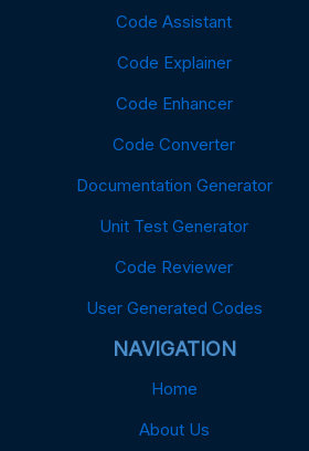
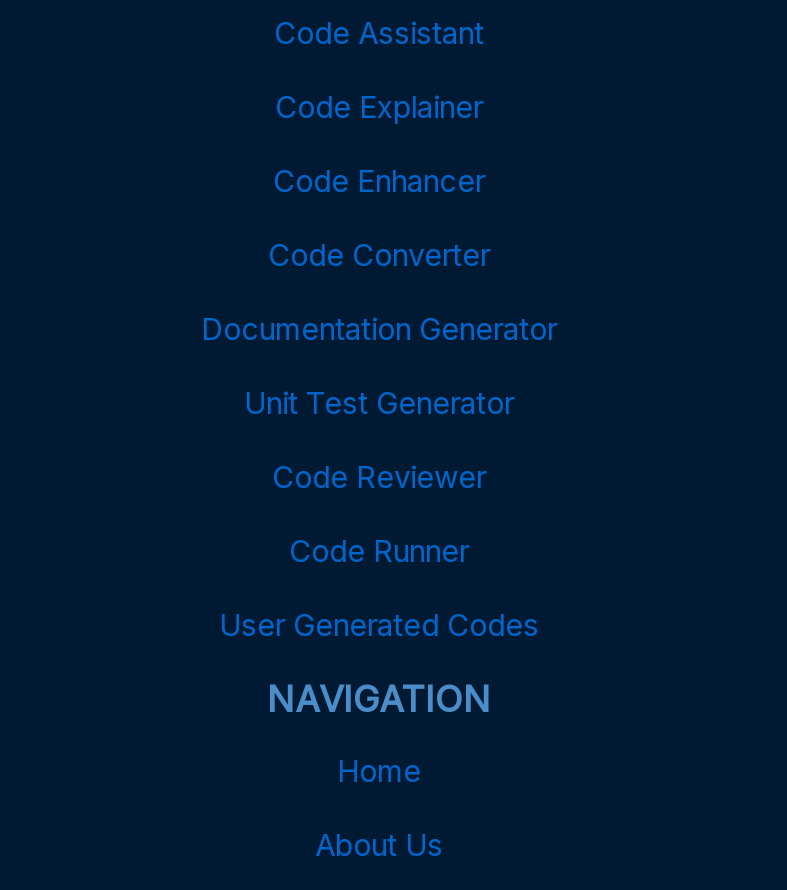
+ Code Runner
